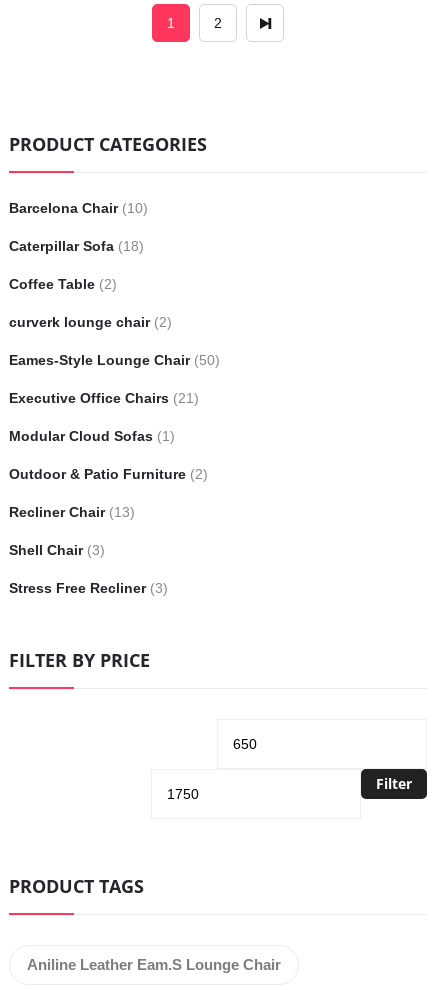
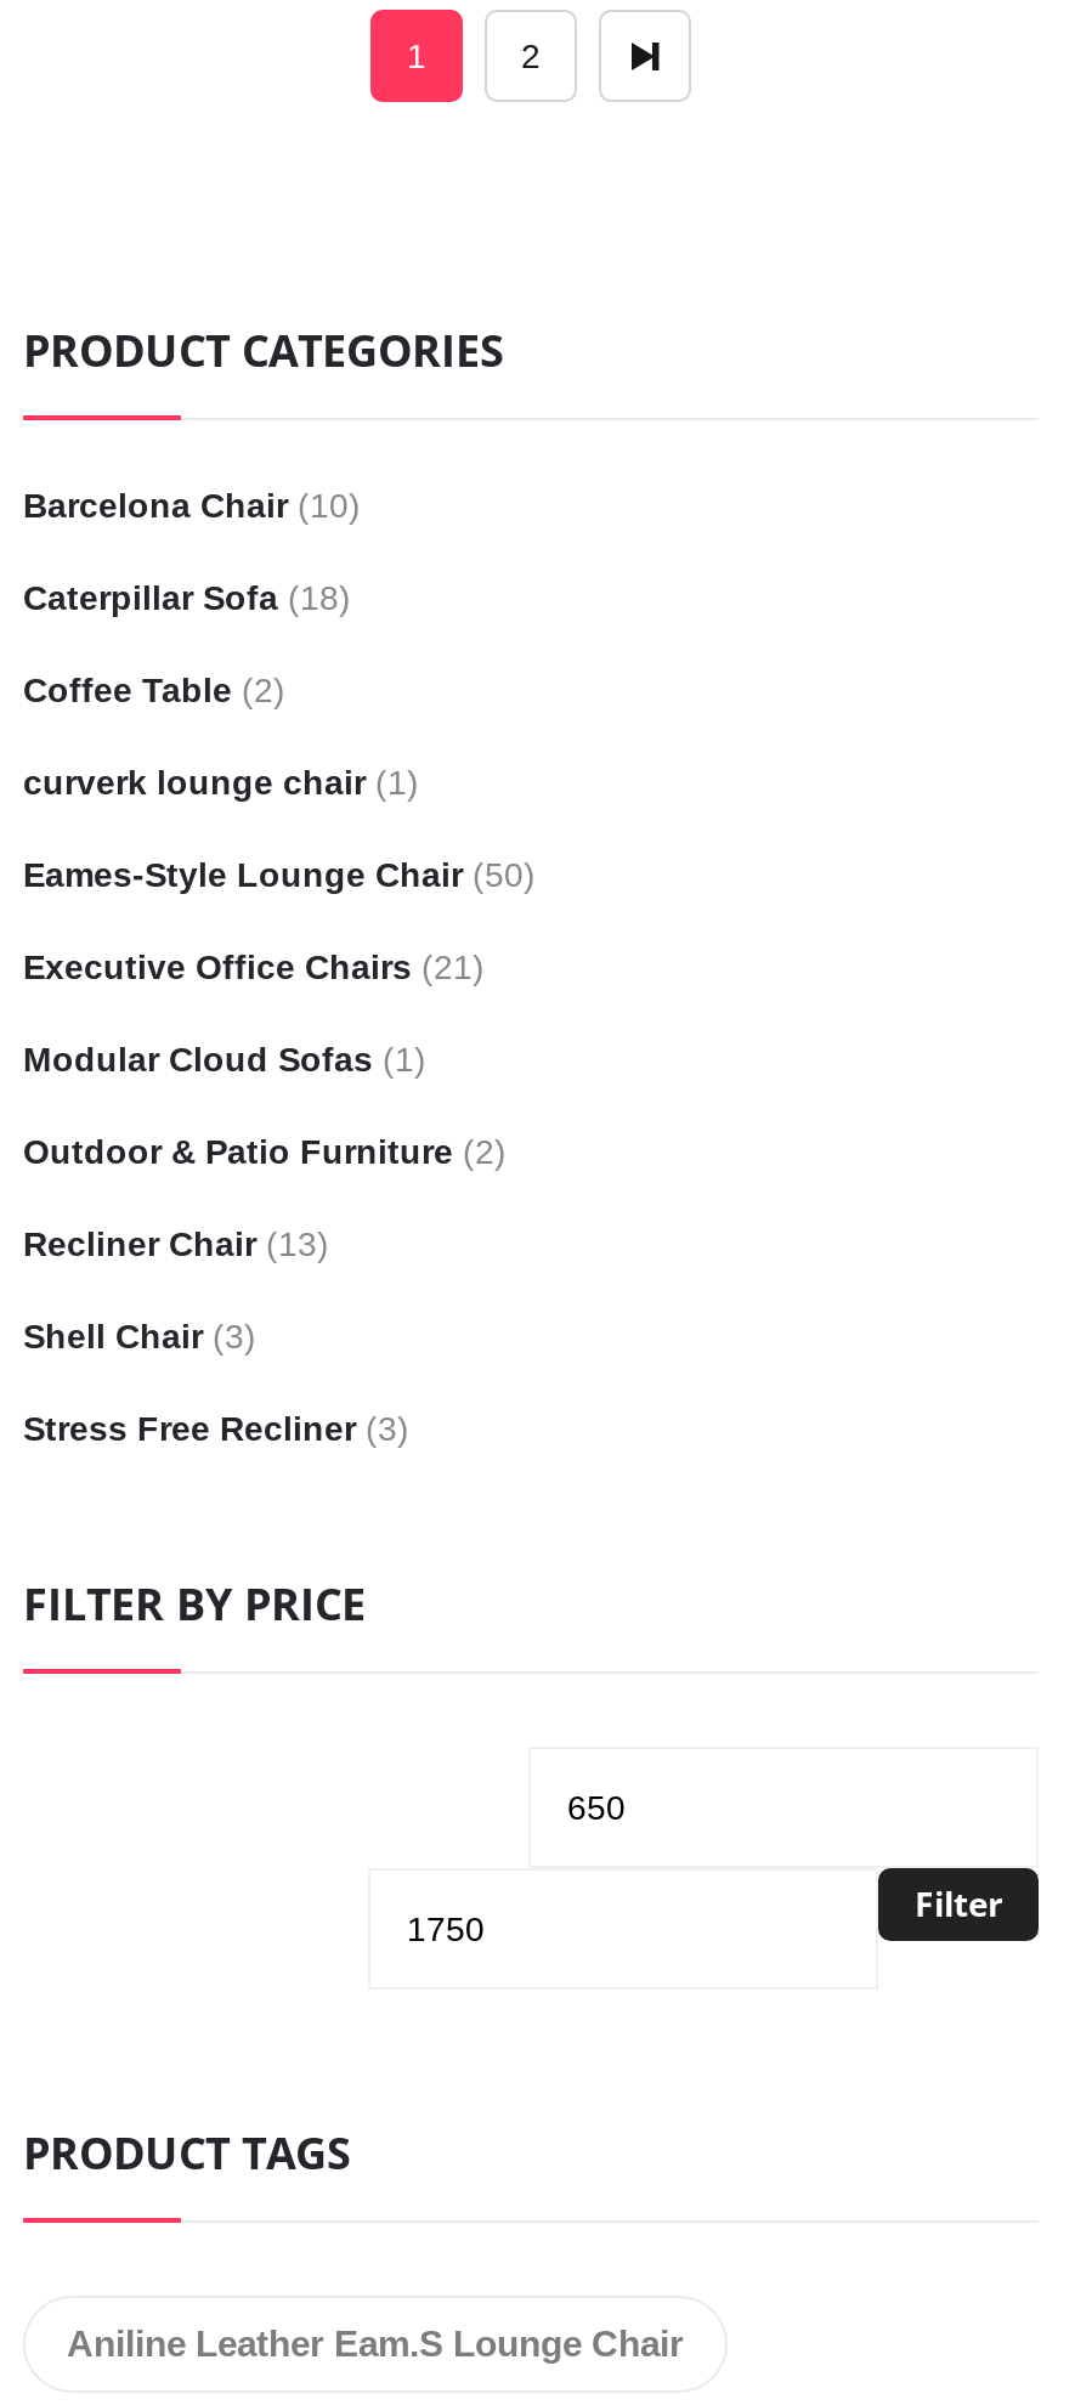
- curverk lounge chair (2)
+ curverk lounge chair (1)
